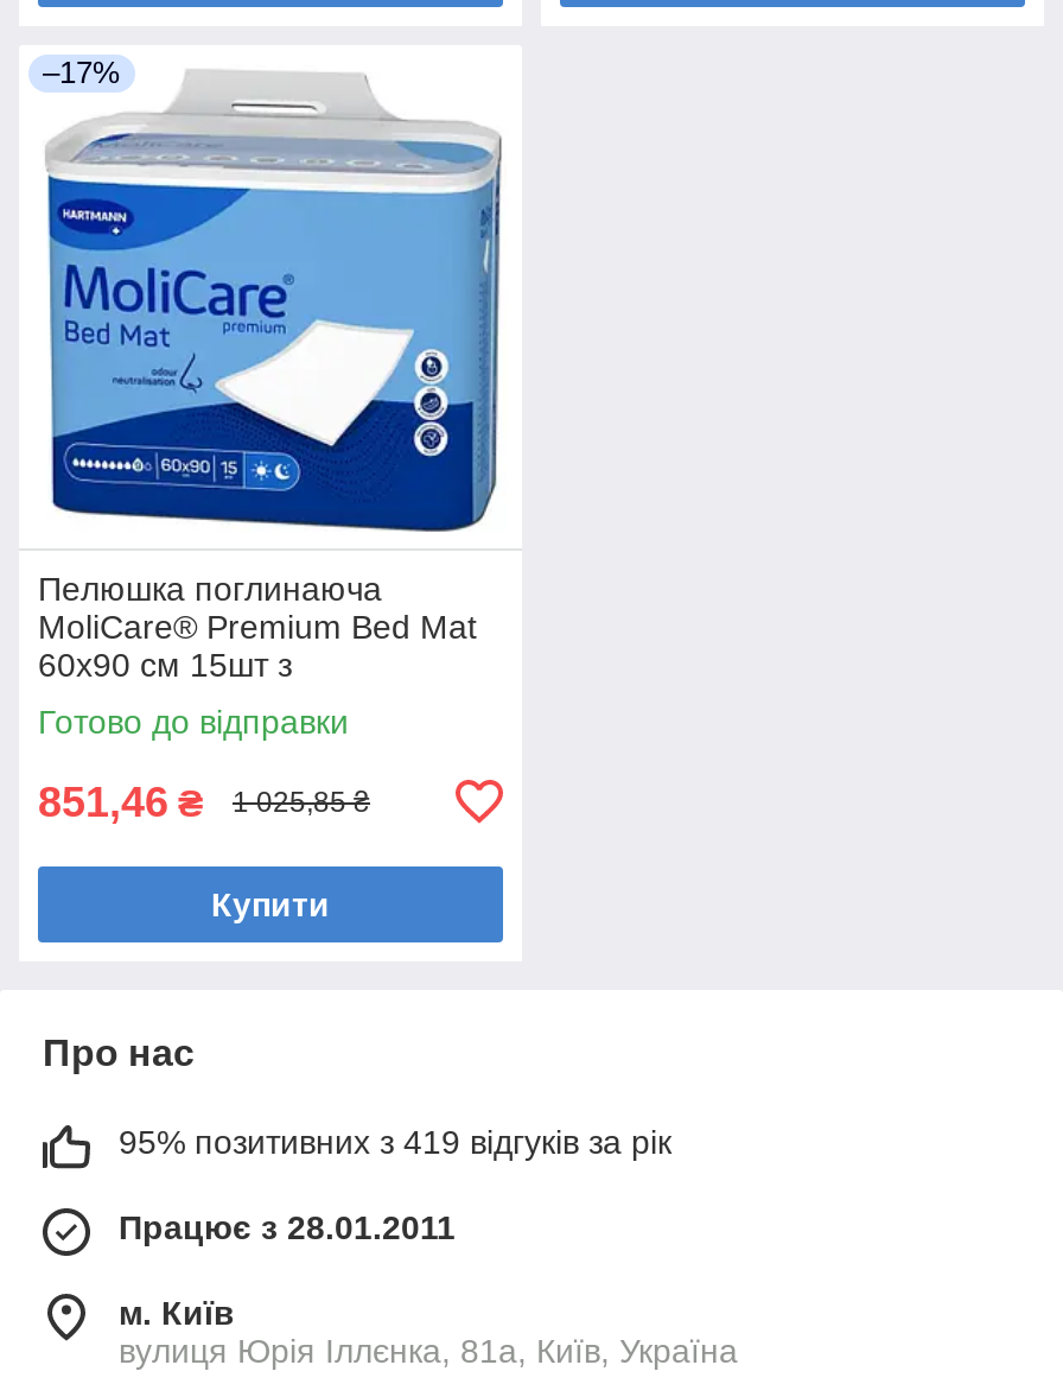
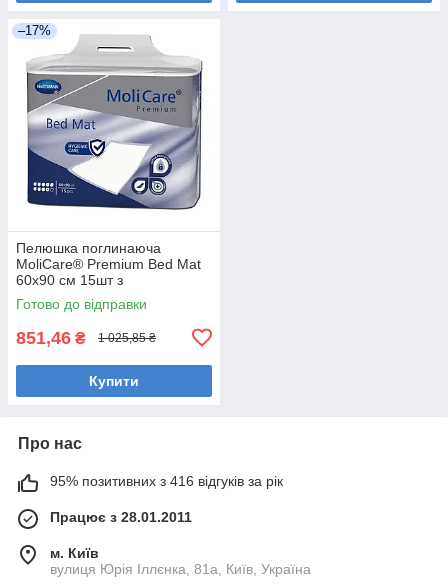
- [image]
+ [image]

- 95% позитивних з 419 відгуків за рік
+ 95% позитивних з 416 відгуків за рік
